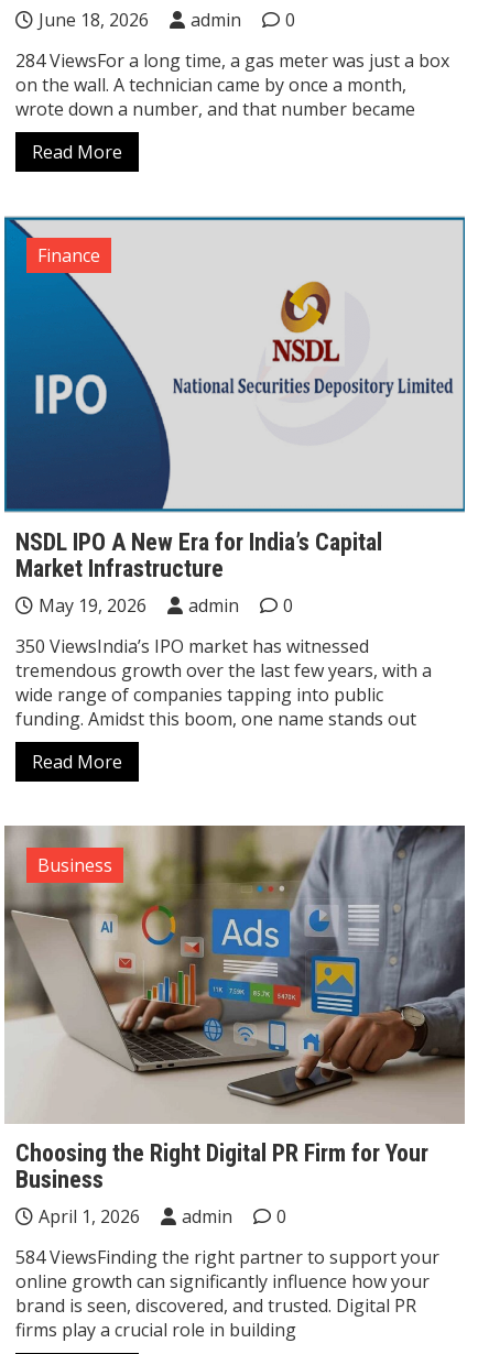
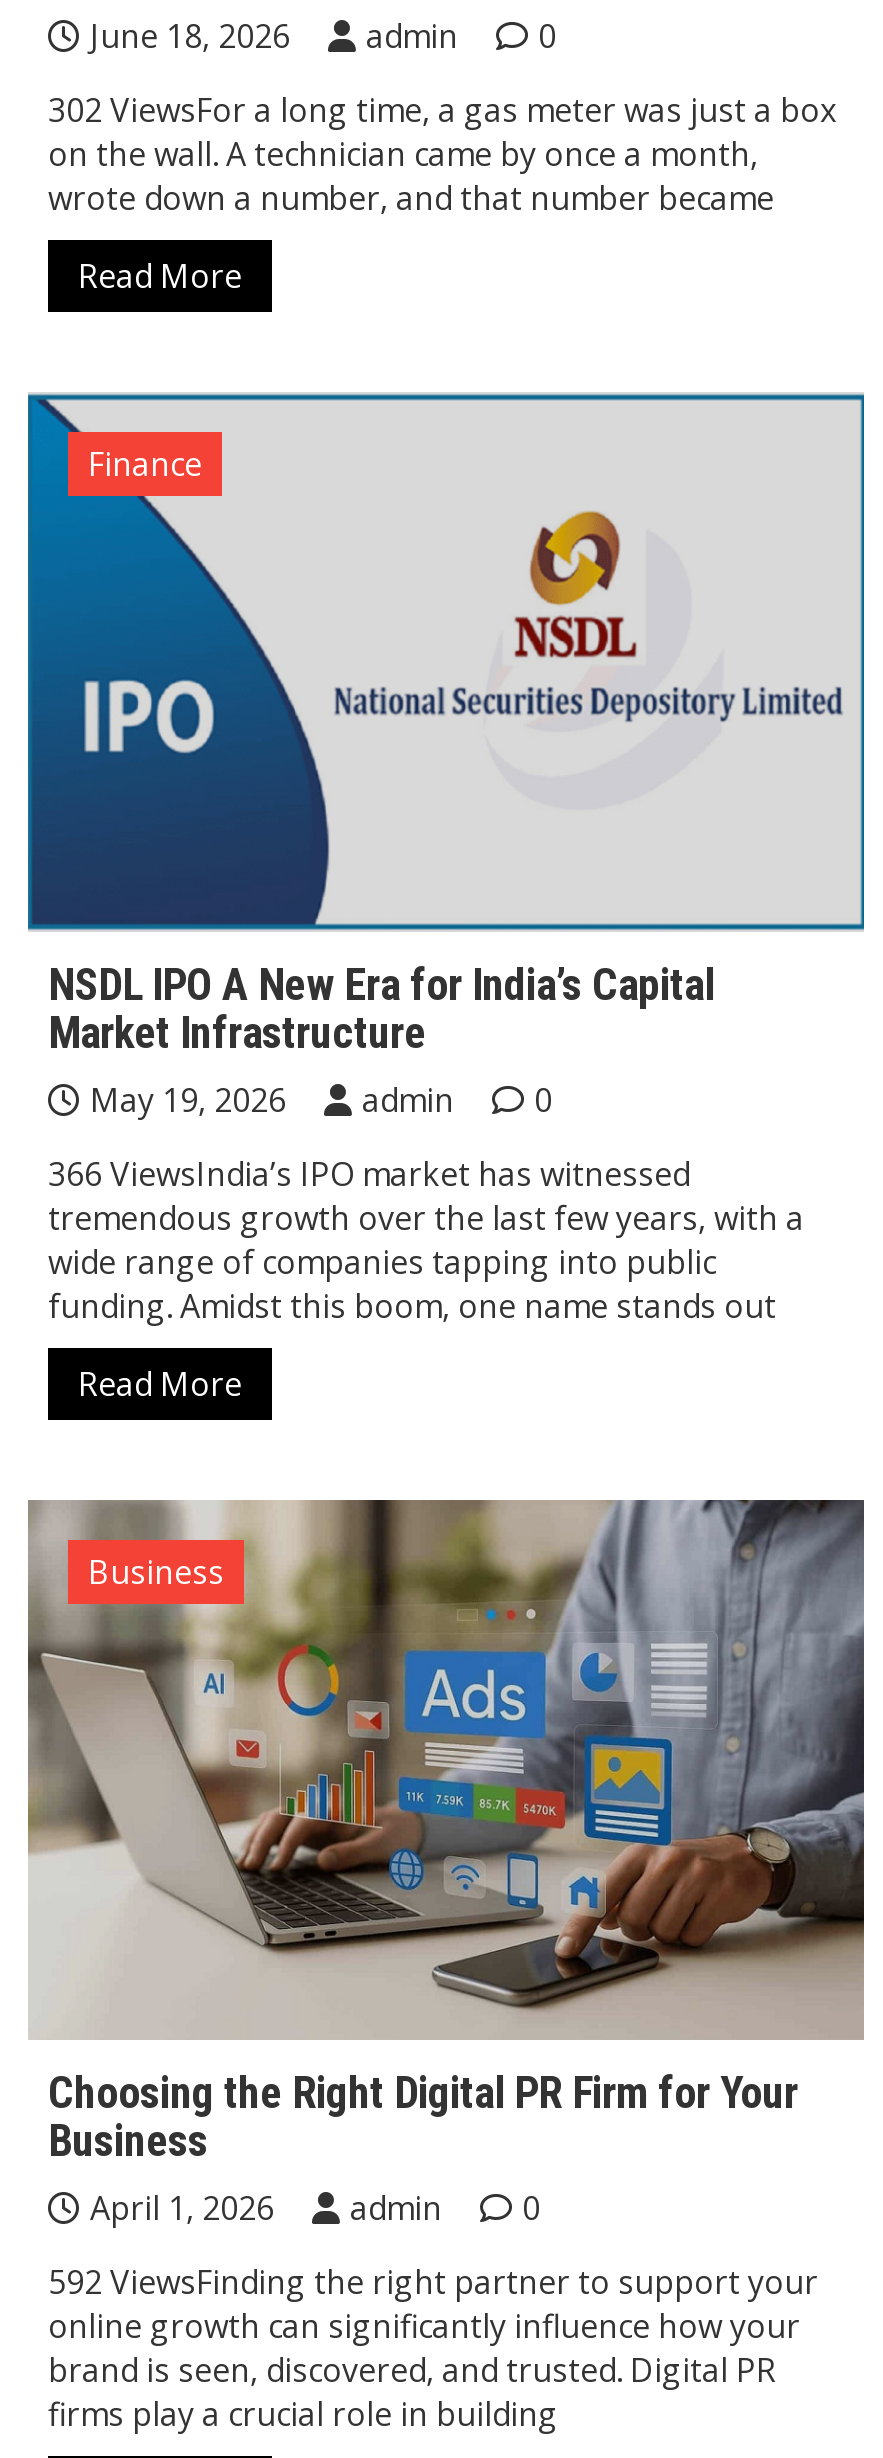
- 284 ViewsFor a long time, a gas meter was just a box
+ 302 ViewsFor a long time, a gas meter was just a box

- 350 ViewsIndia’s IPO market has witnessed
+ 366 ViewsIndia’s IPO market has witnessed

- 584 ViewsFinding the right partner to support your
+ 592 ViewsFinding the right partner to support your
